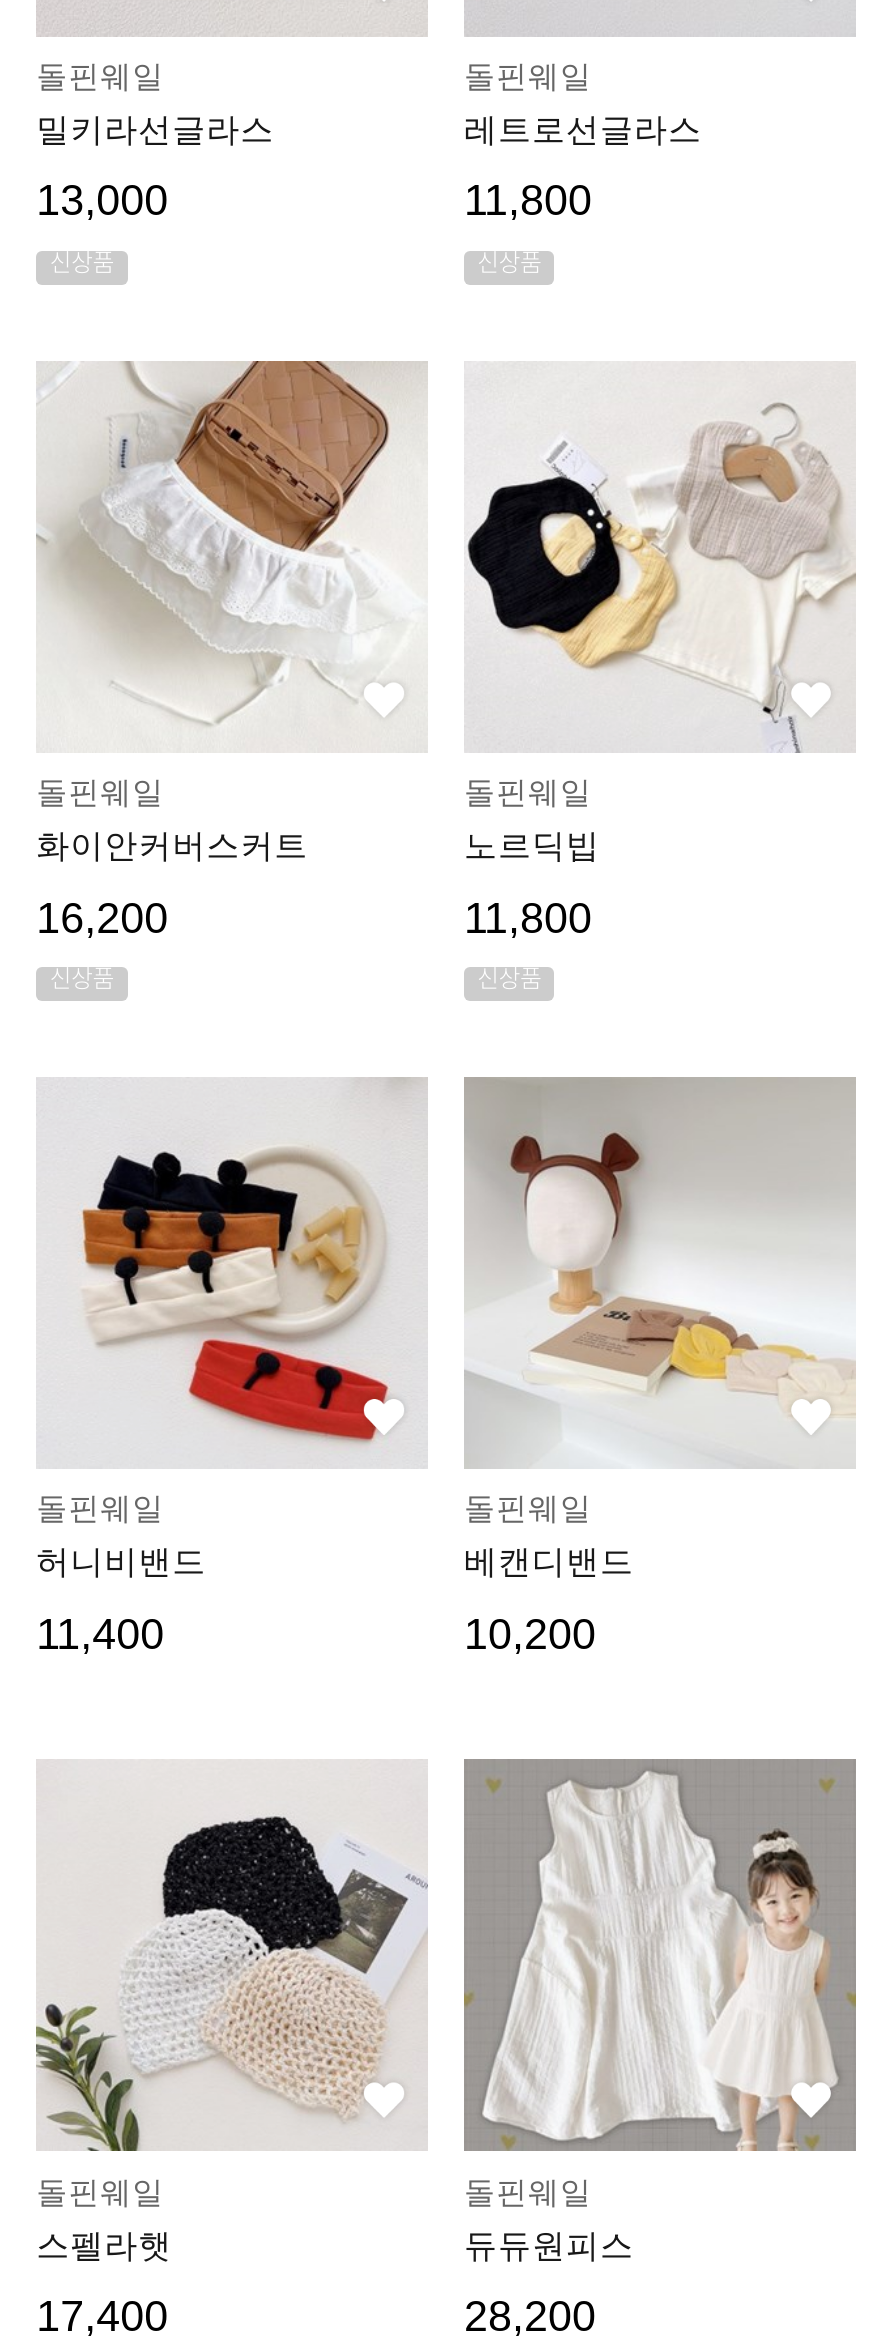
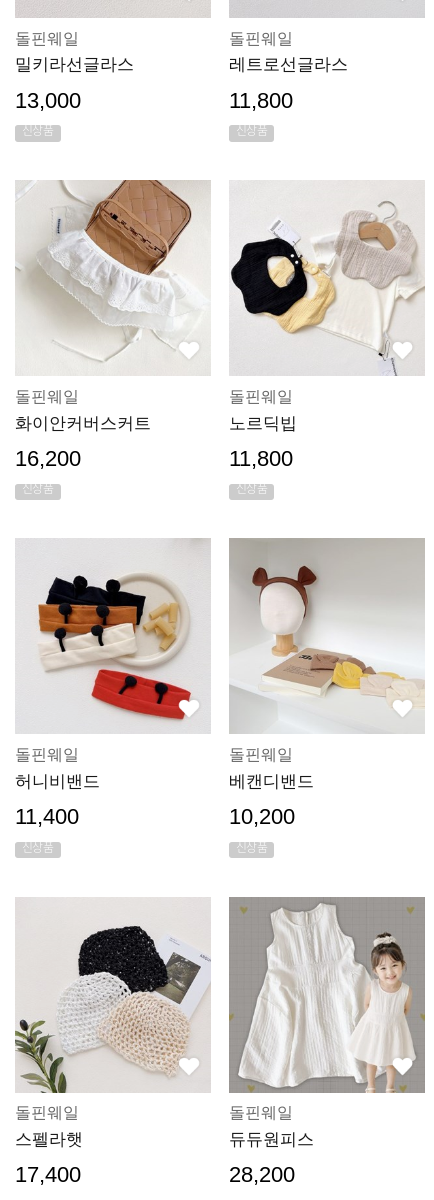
+ 신상품

+ 신상품
